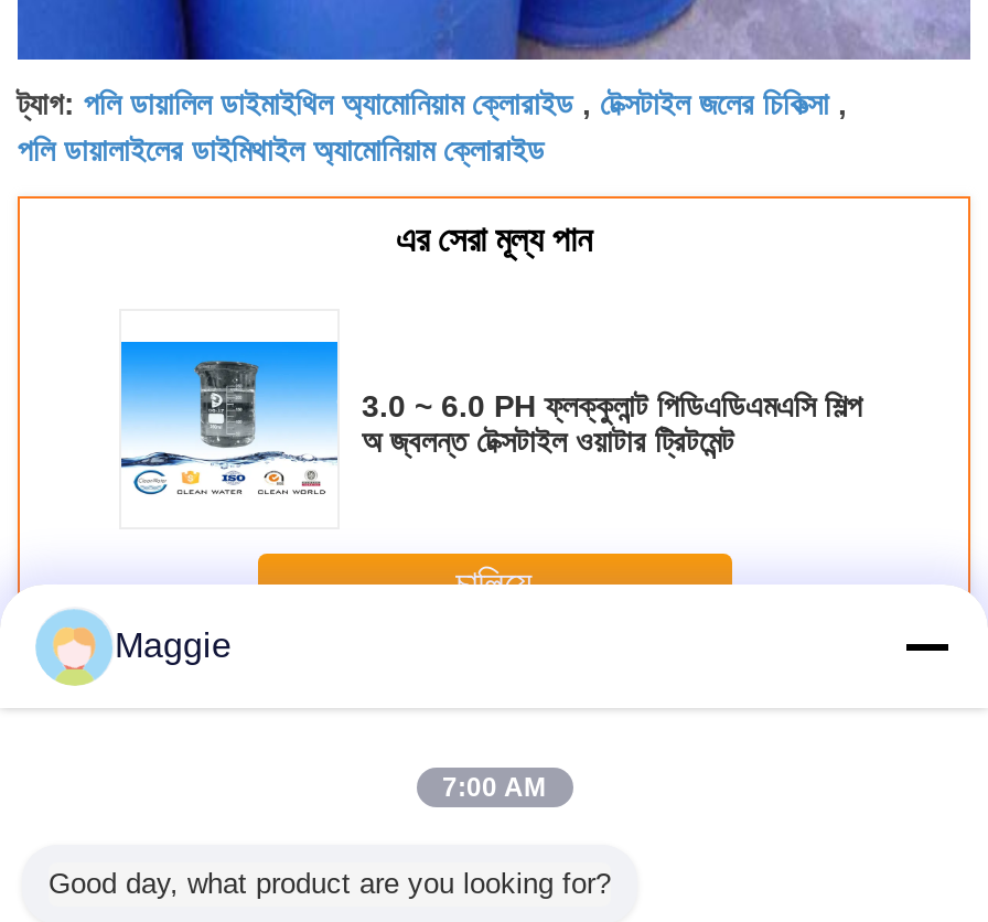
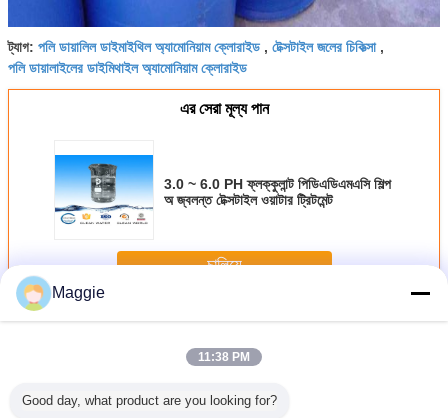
- 7:00 AM
+ 11:38 PM
